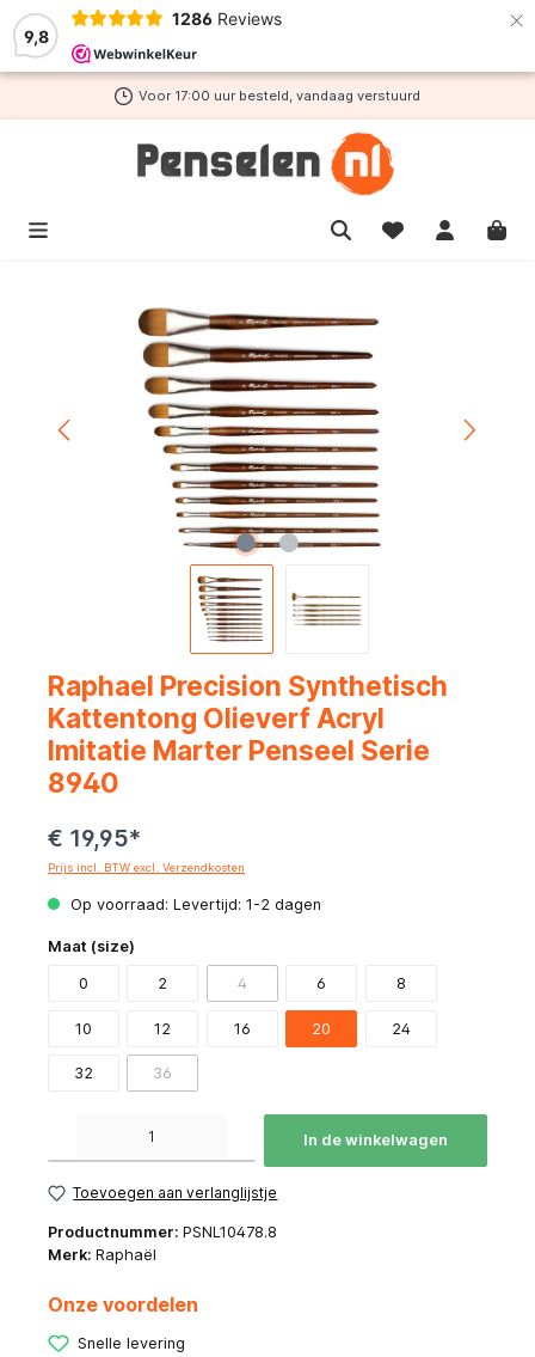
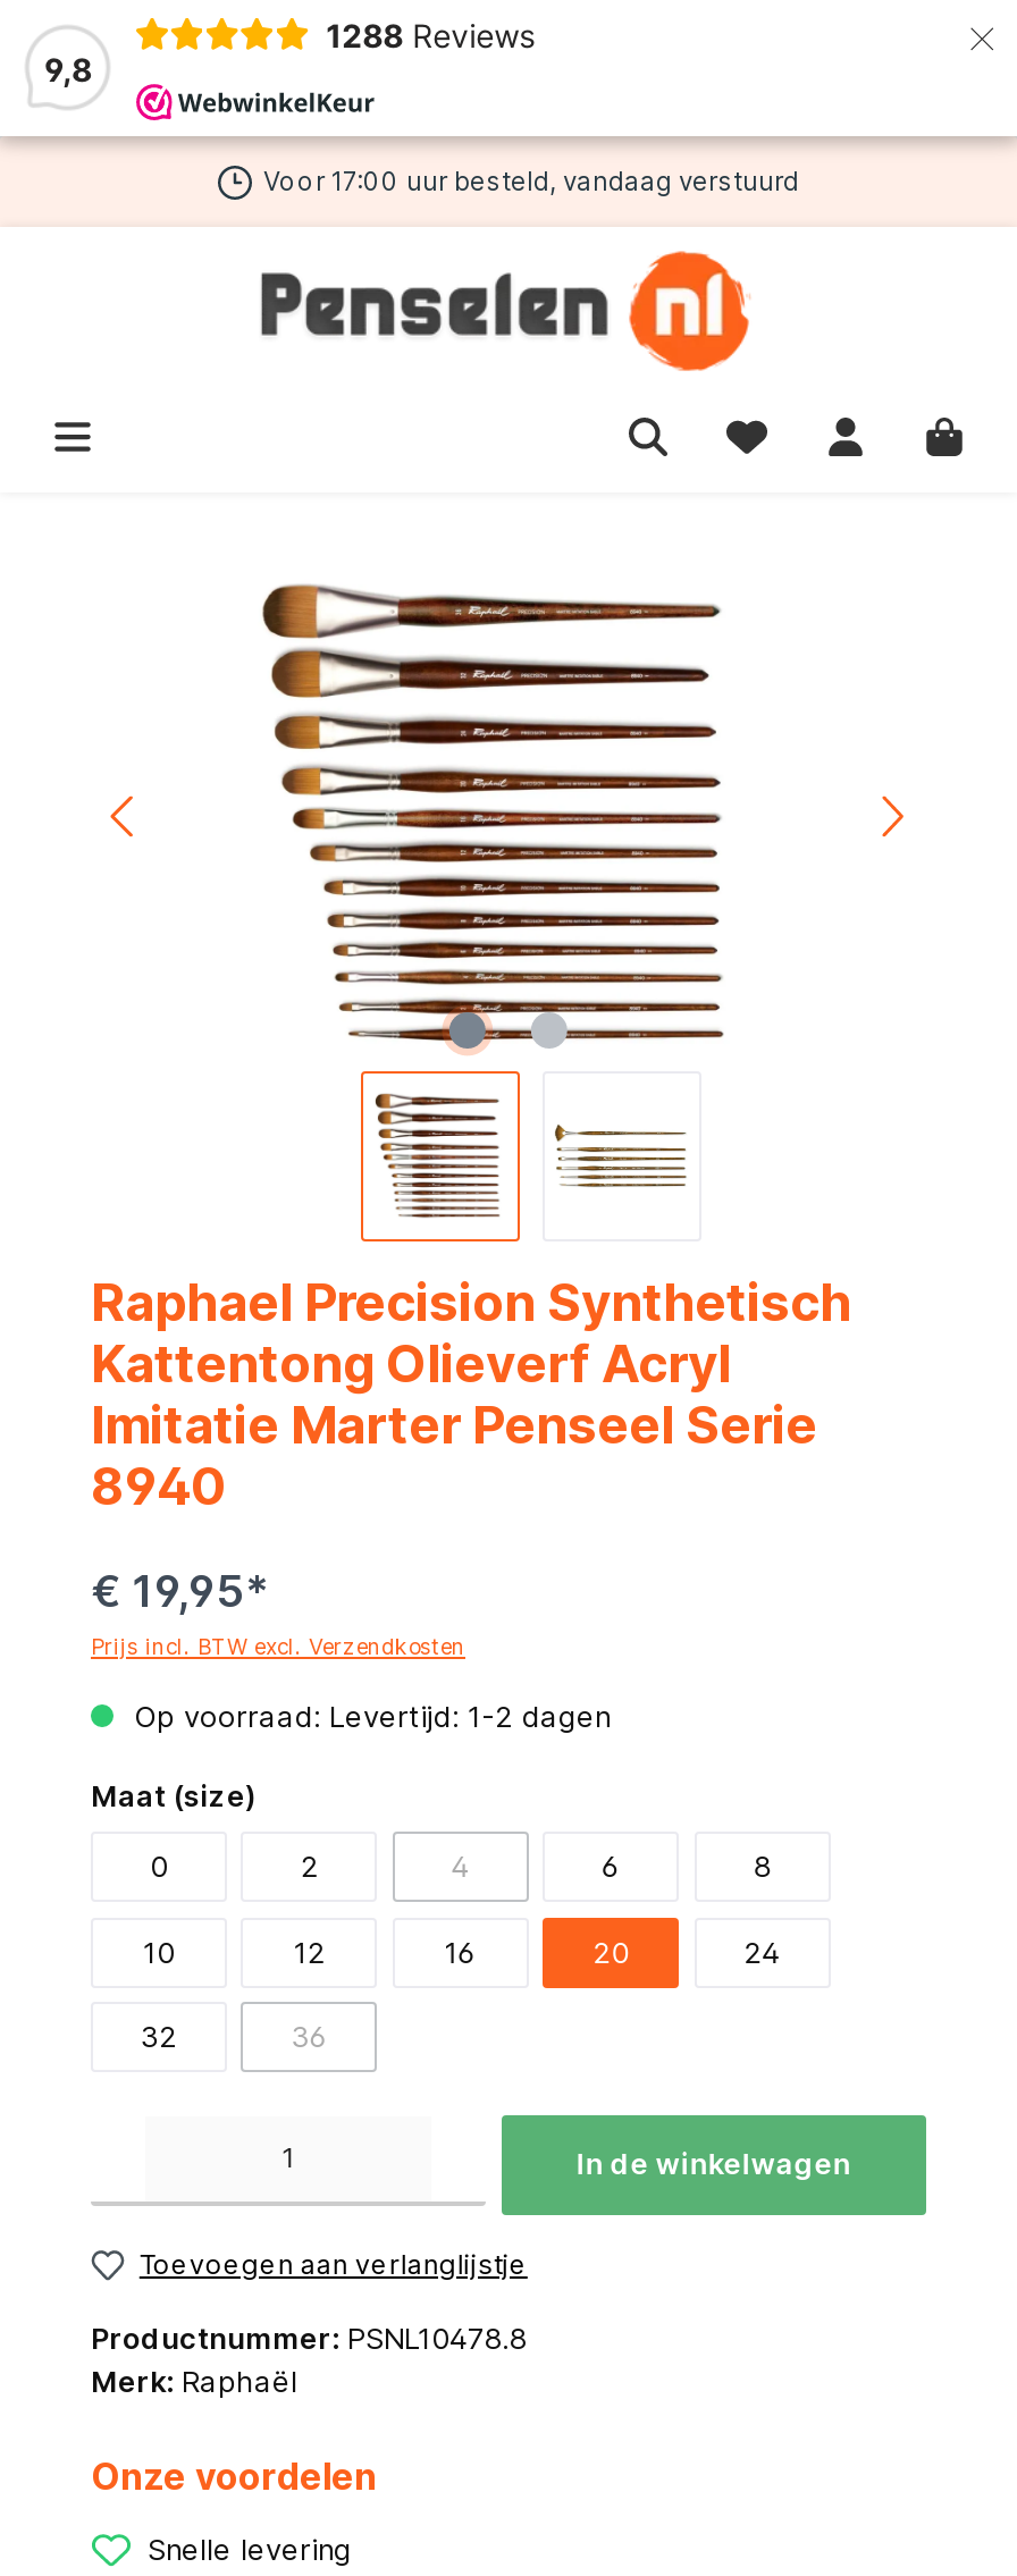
- 1286 Reviews
+ 1288 Reviews
